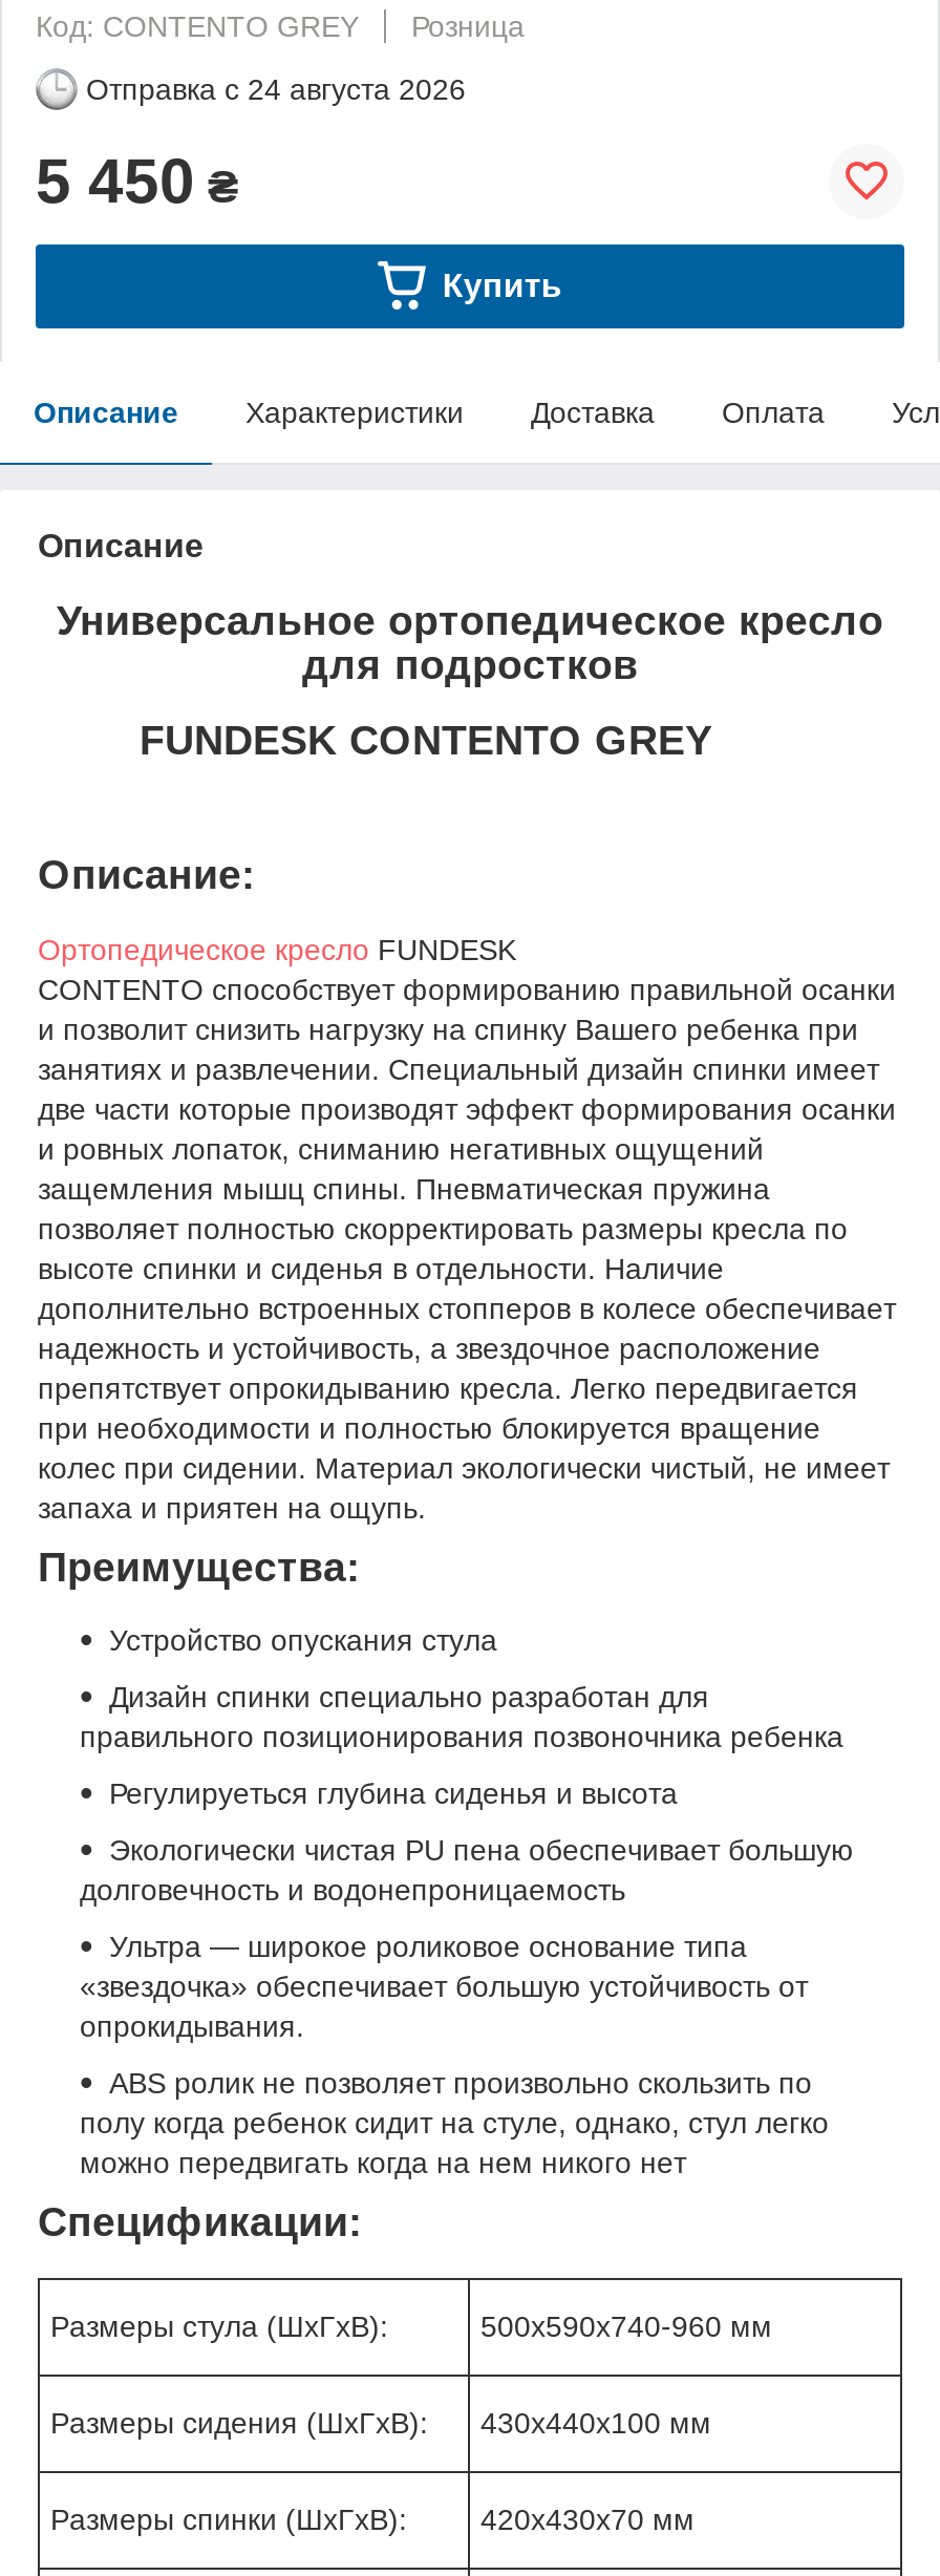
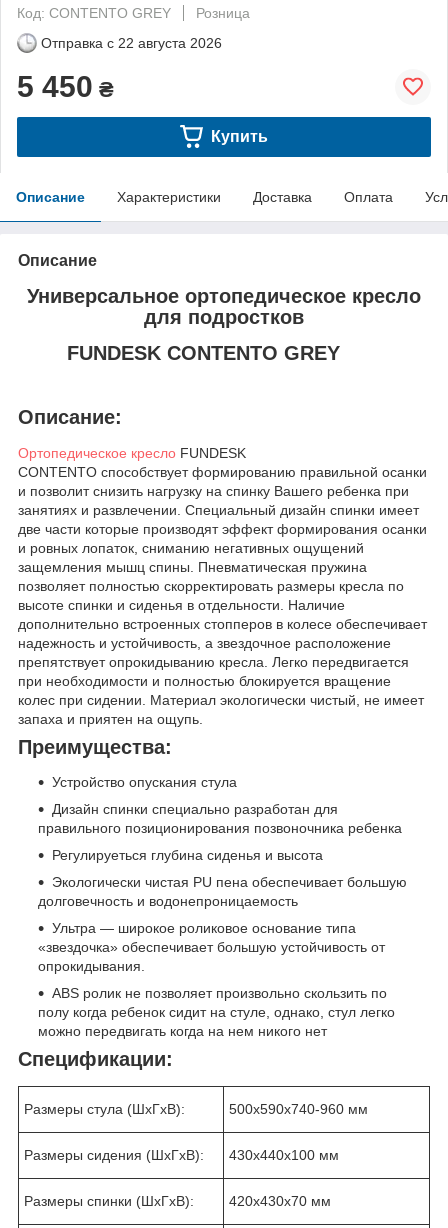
- Отправка с 24 августа 2026
+ Отправка с 22 августа 2026
